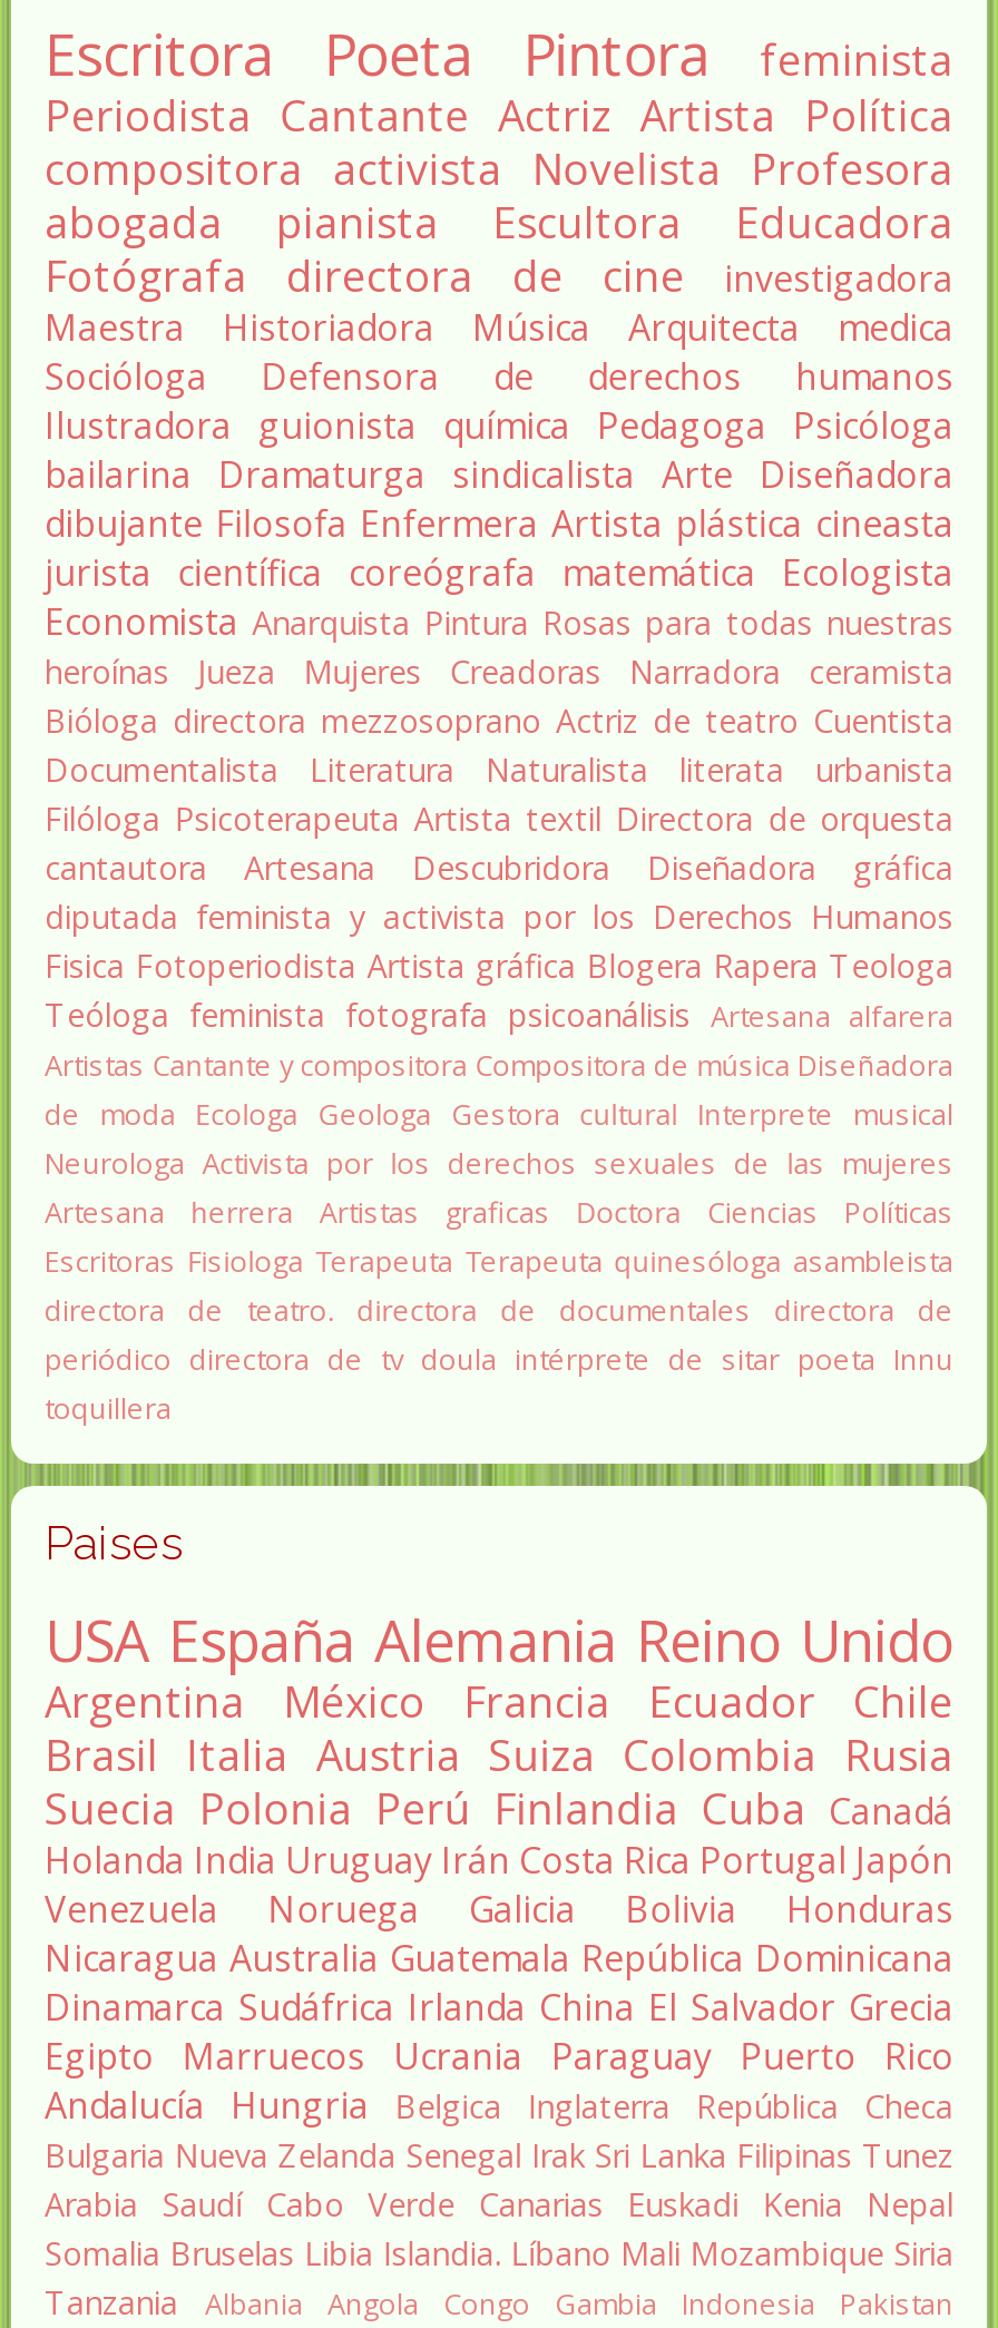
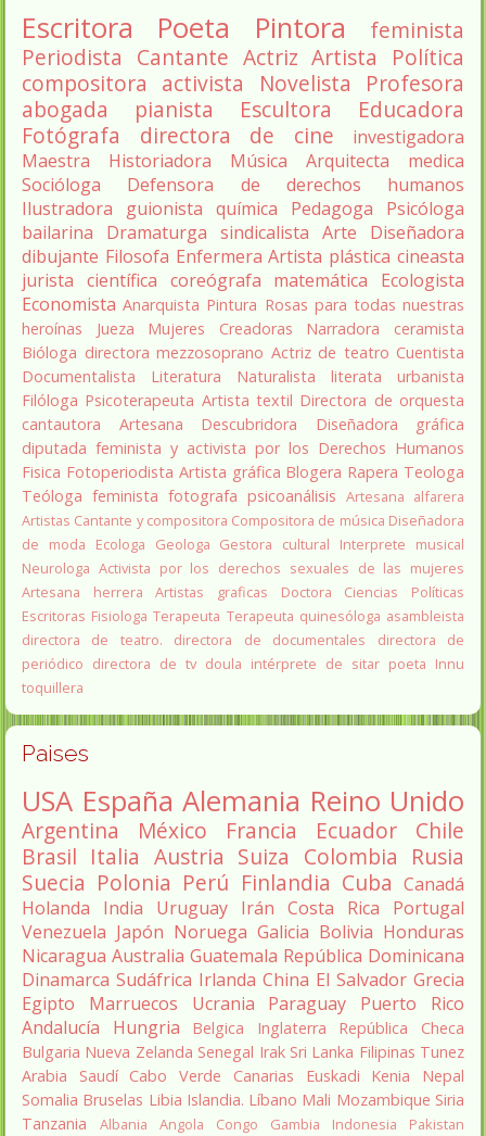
- Holanda India Uruguay Irán Costa Rica Portugal Japón
- Venezuela
- Noruega
- Galicia
- Bolivia
- Honduras
+ Holanda India Uruguay Irán Costa Rica Portugal
+ Venezuela Japón Noruega Galicia Bolivia Honduras
